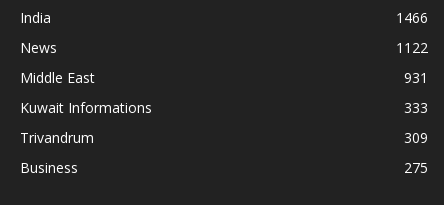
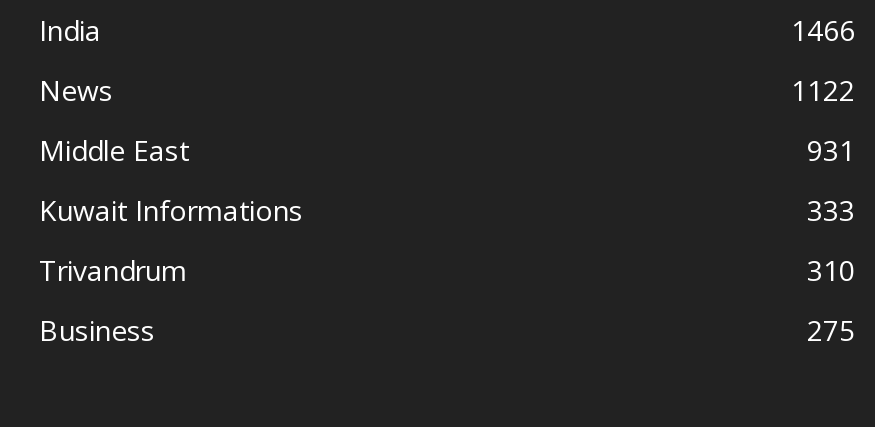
- 309
+ 310
